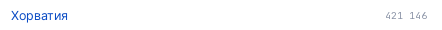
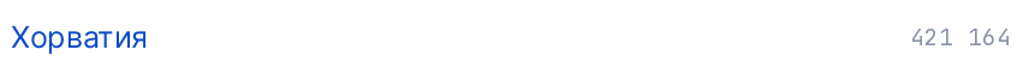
- 421 146
+ 421 164
